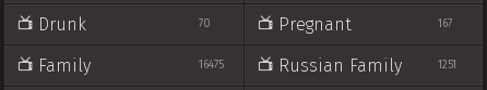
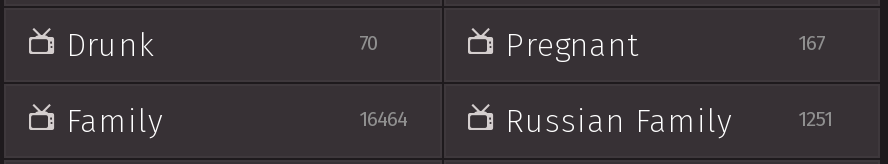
- 16475
+ 16464
